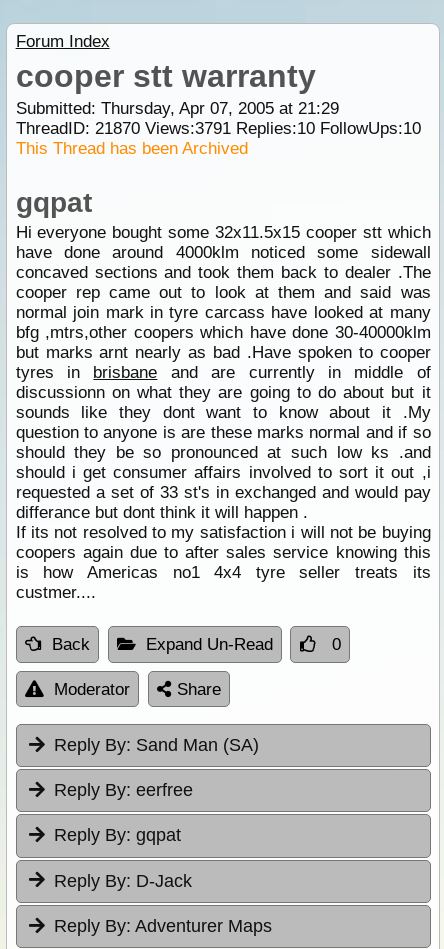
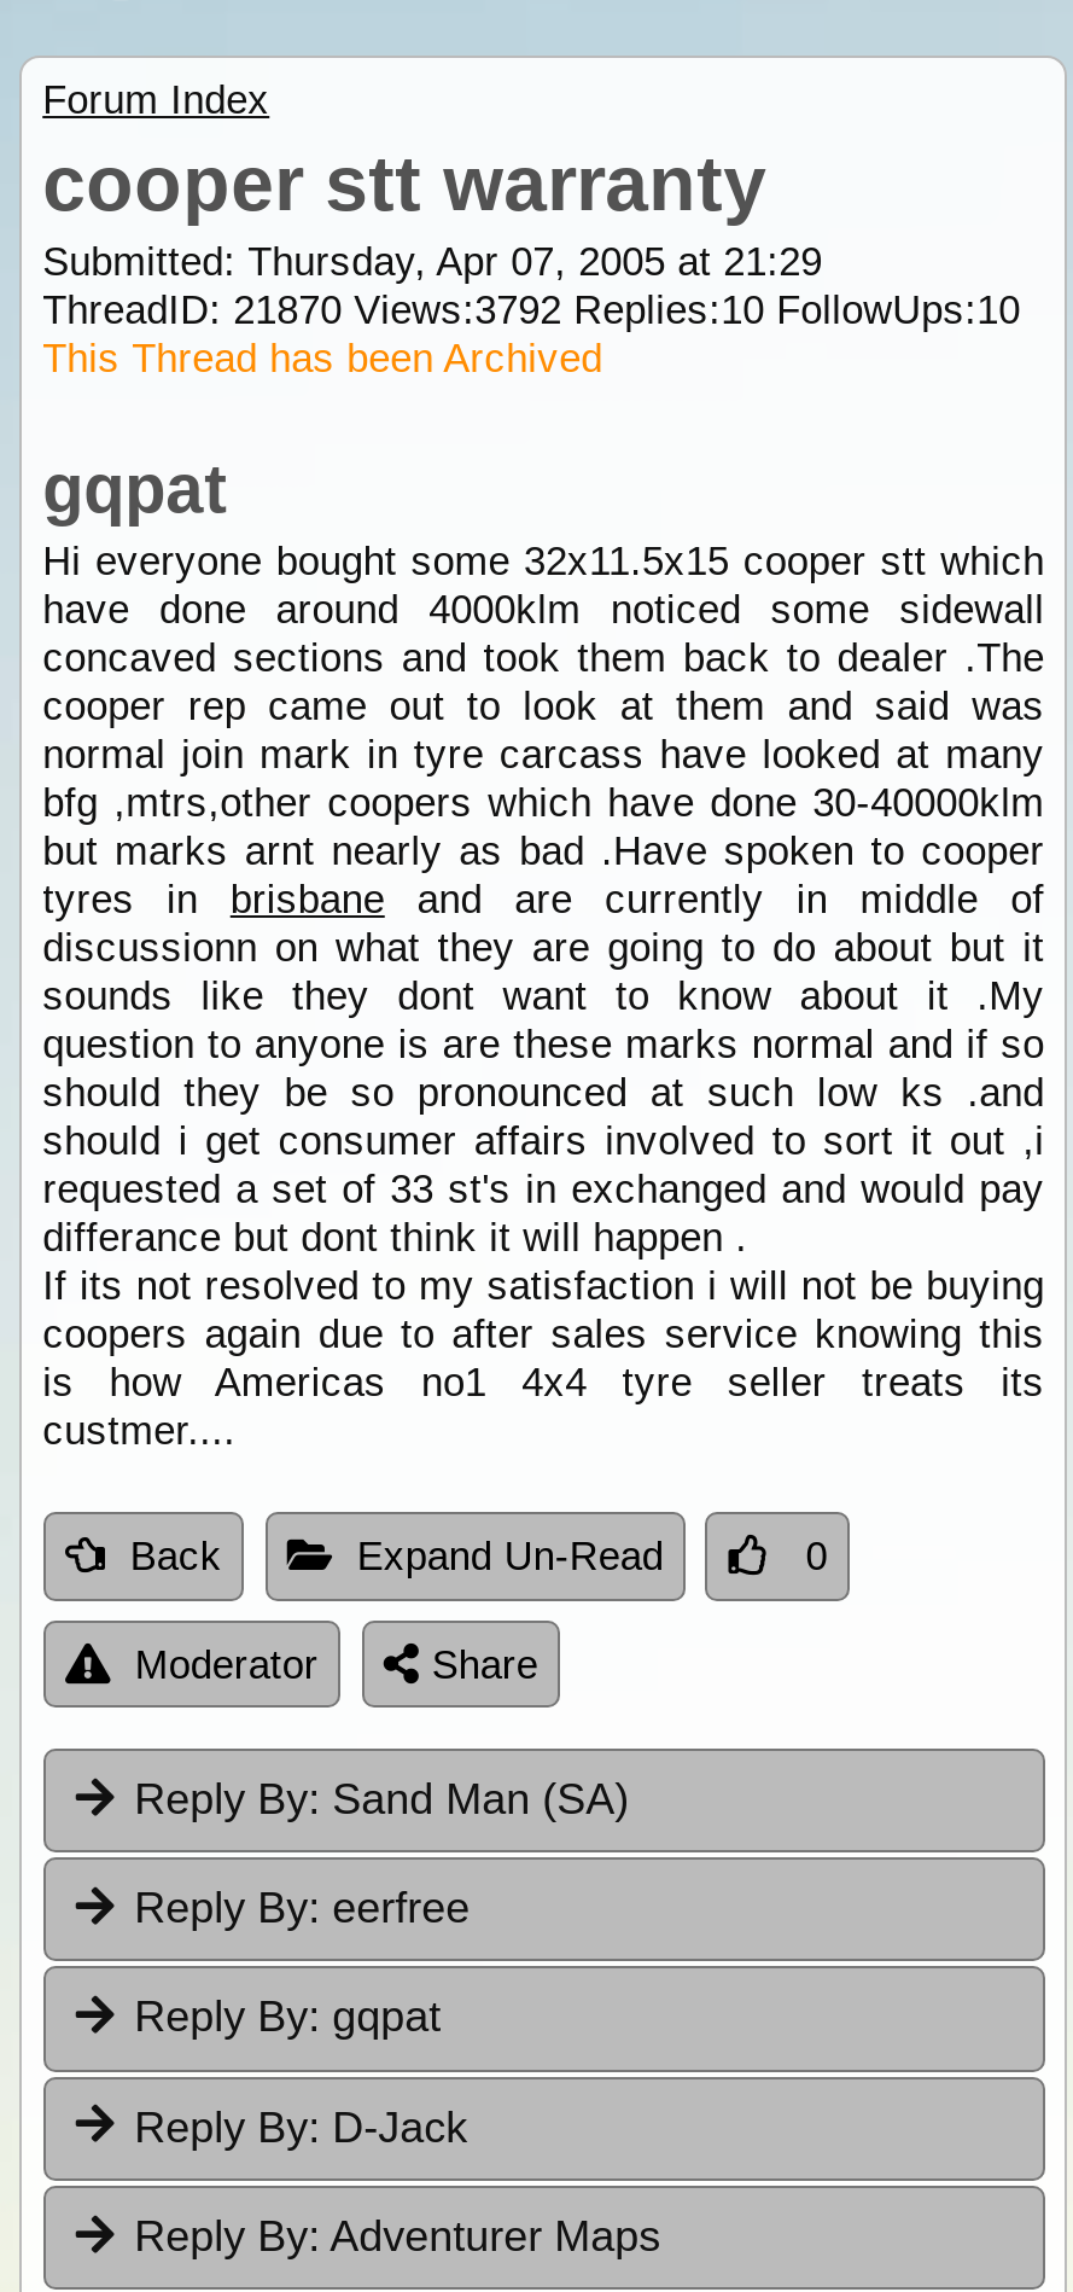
- ThreadID: 21870 Views:3791 Replies:10 FollowUps:10
+ ThreadID: 21870 Views:3792 Replies:10 FollowUps:10
